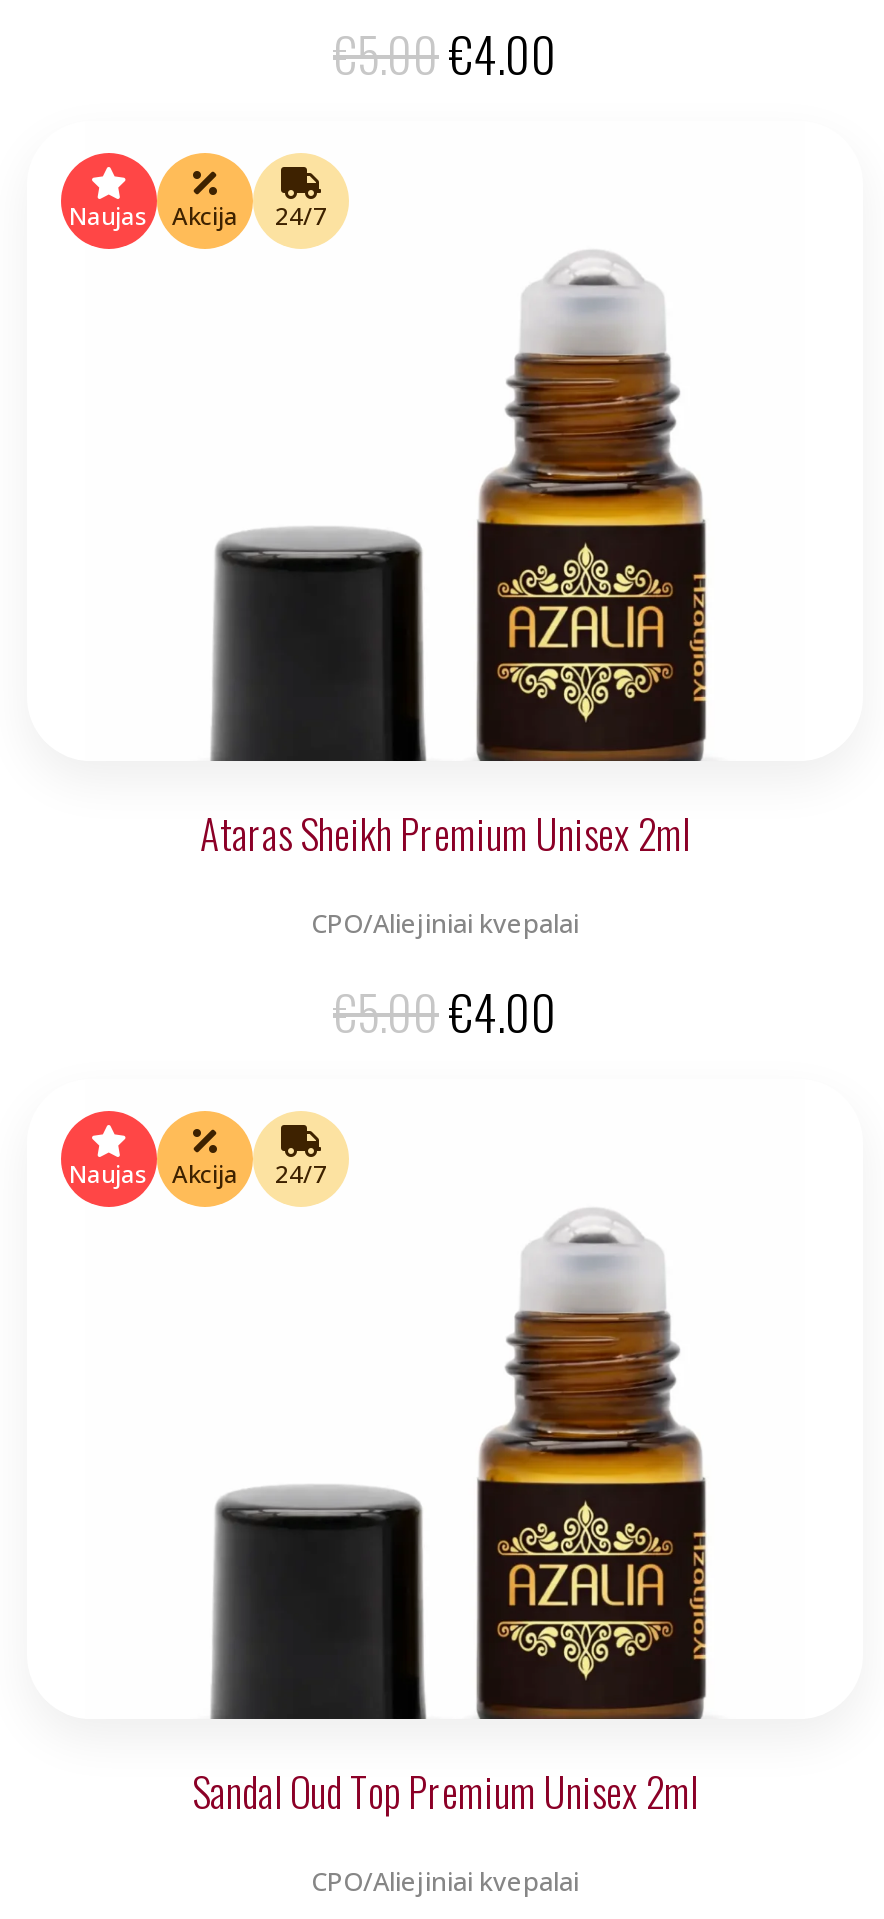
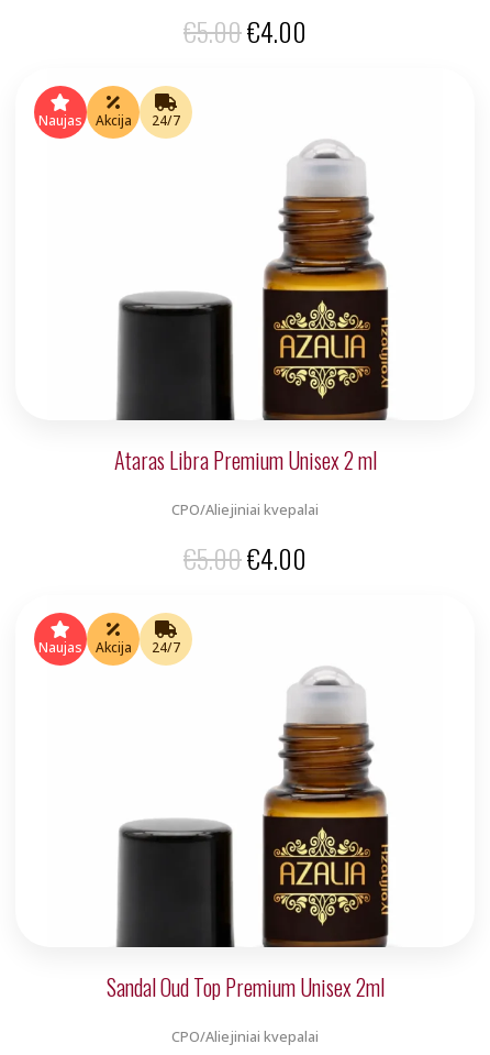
- Ataras Sheikh Premium Unisex 2ml
+ Ataras Libra Premium Unisex 2 ml
